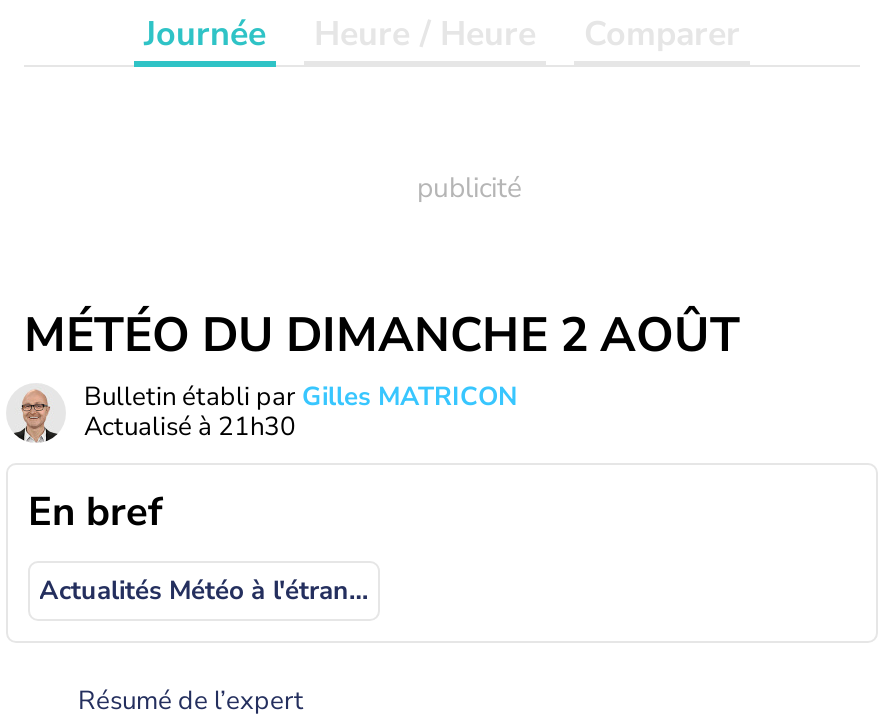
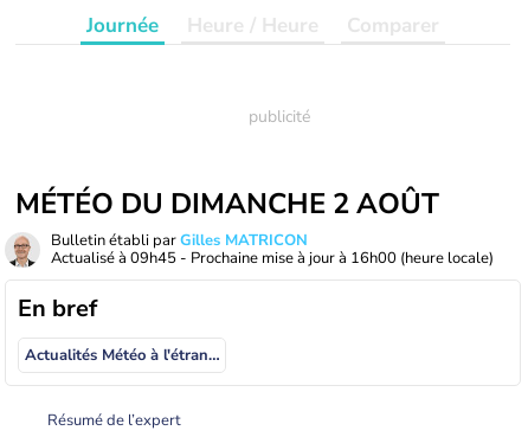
- Actualisé à 21h30
+ Actualisé à 09h45 - Prochaine mise à jour à 16h00 (heure locale)
